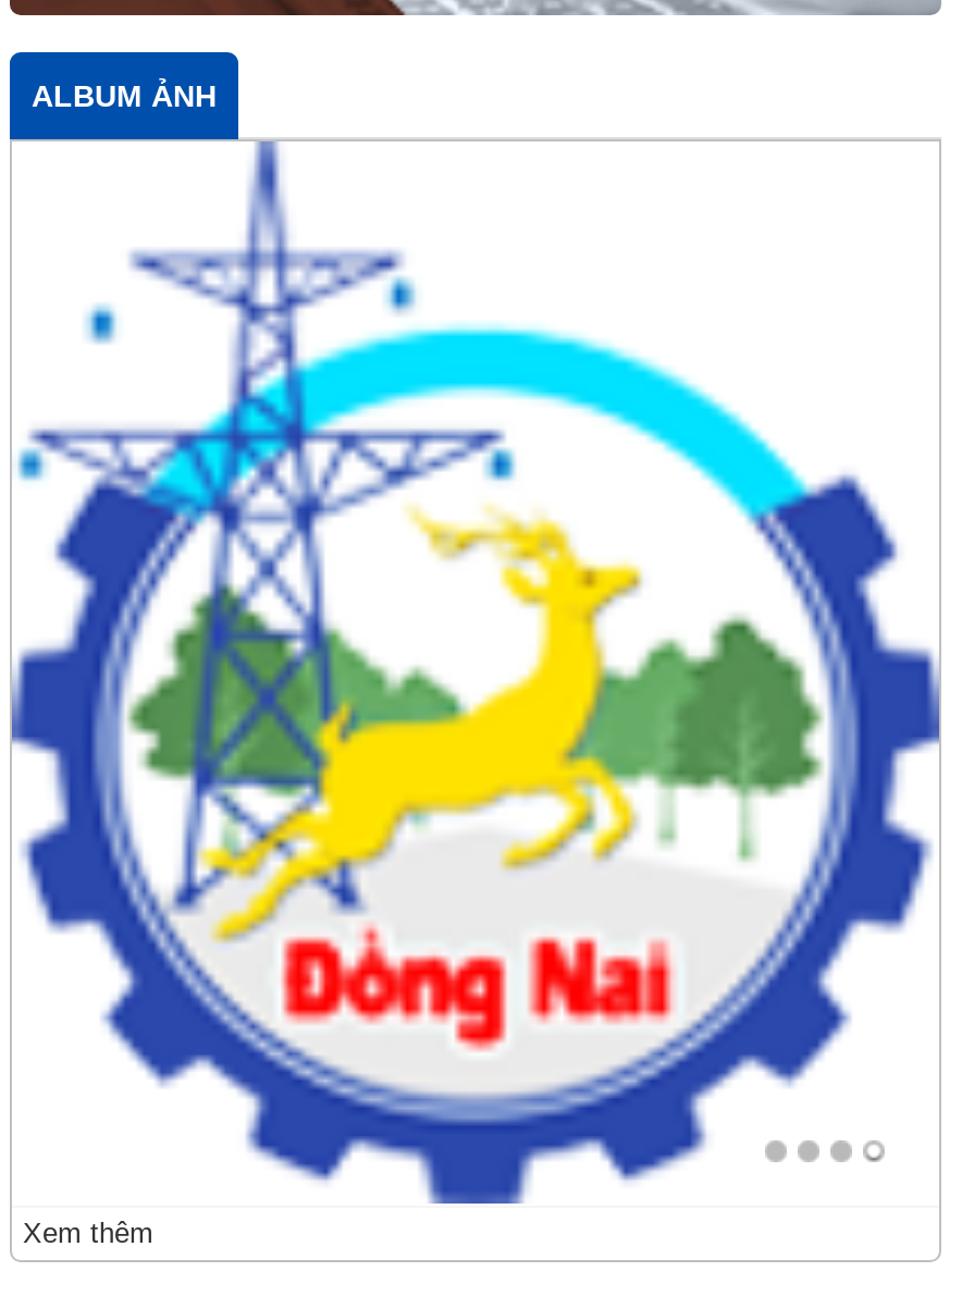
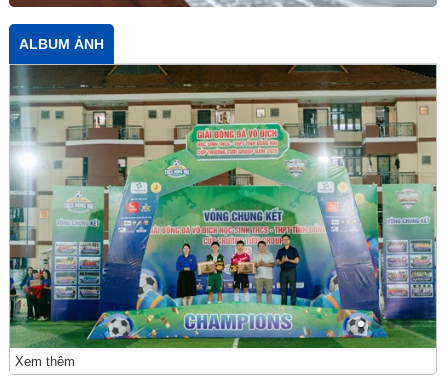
- [image]
+ [image]
